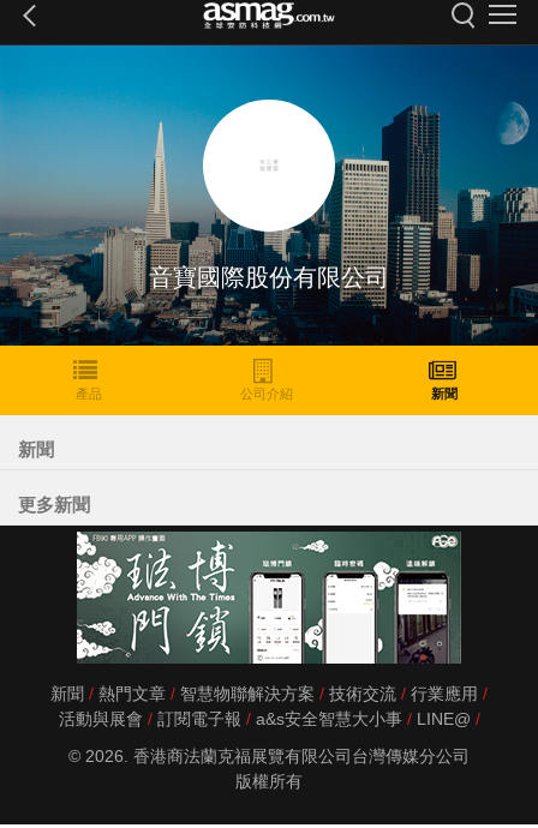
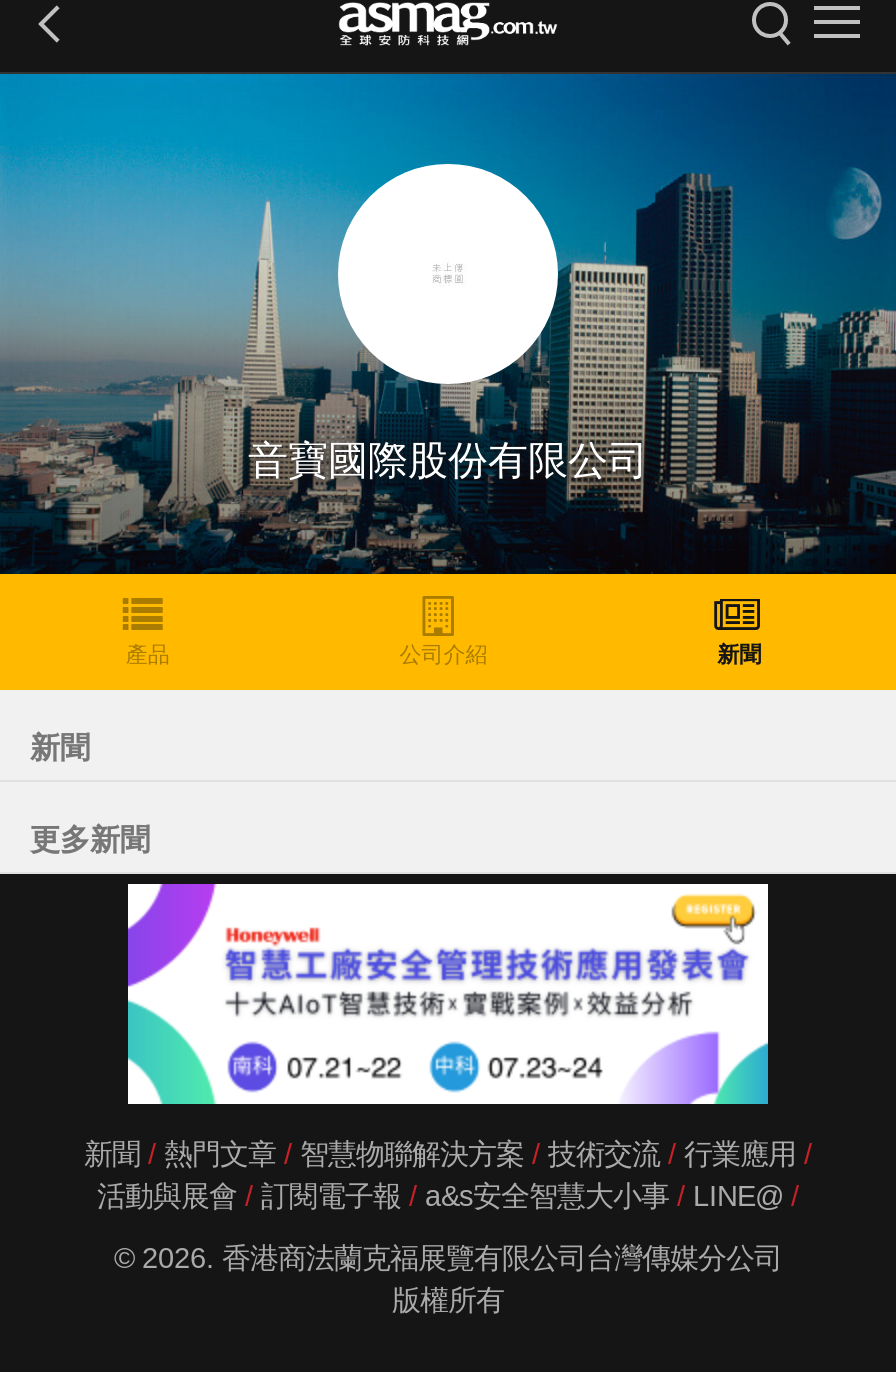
- [image]
+ [image]
